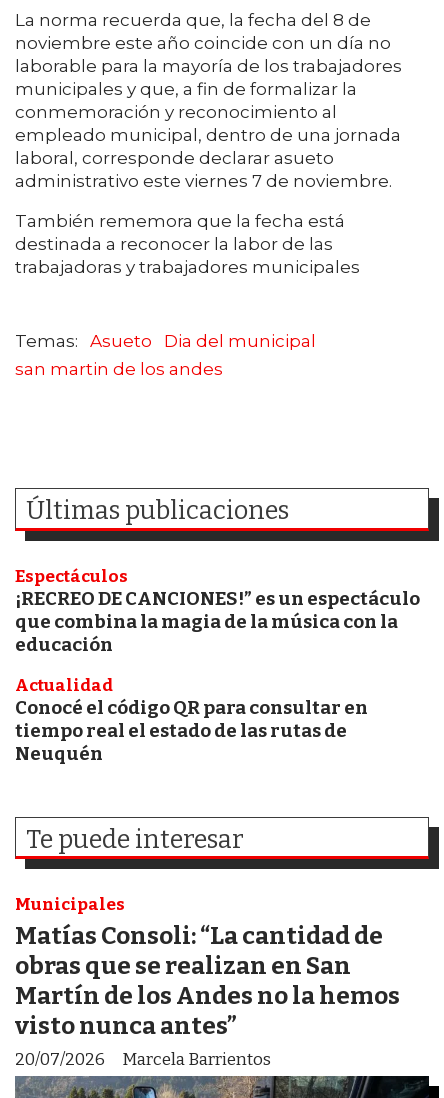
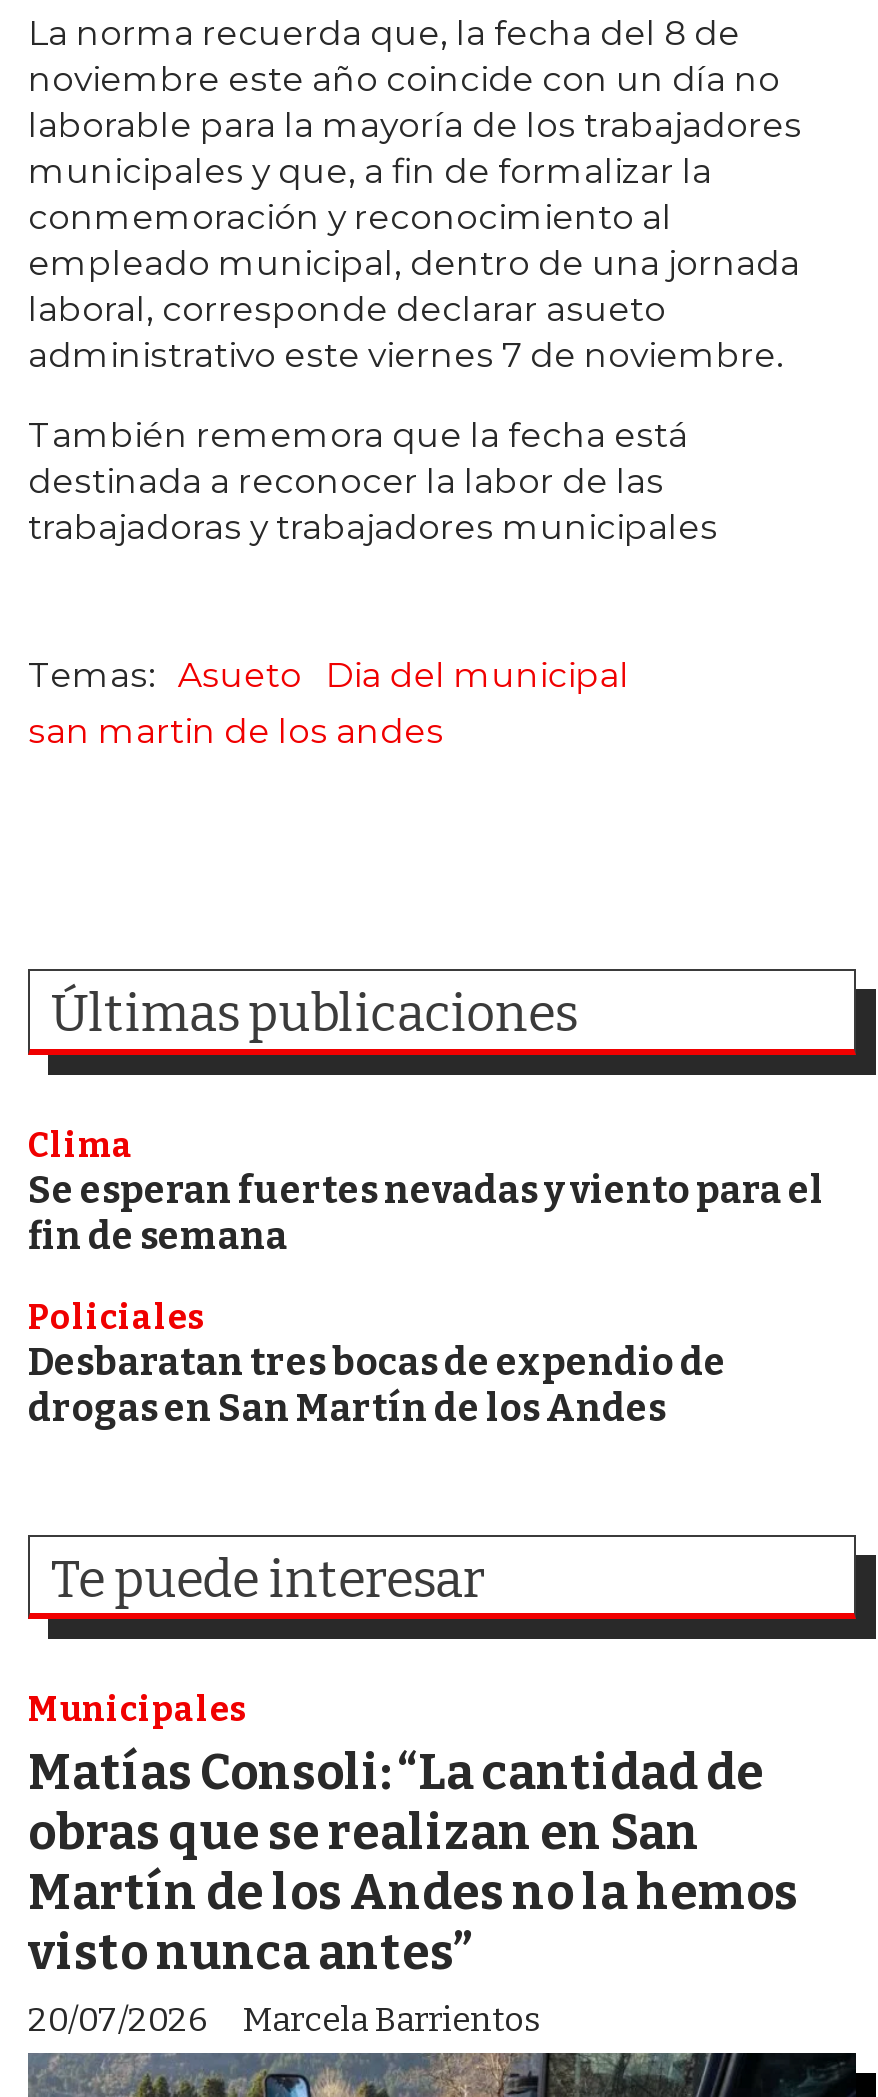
- Espectáculos
+ Clima

- ¡RECREO DE CANCIONES!” es un espectáculo
- que combina la magia de la música con la
- educación
+ Se esperan fuertes nevadas y viento para el
+ fin de semana

- Actualidad
+ Policiales

- Conocé el código QR para consultar en
- tiempo real el estado de las rutas de
- Neuquén
+ Desbaratan tres bocas de expendio de
+ drogas en San Martín de los Andes
